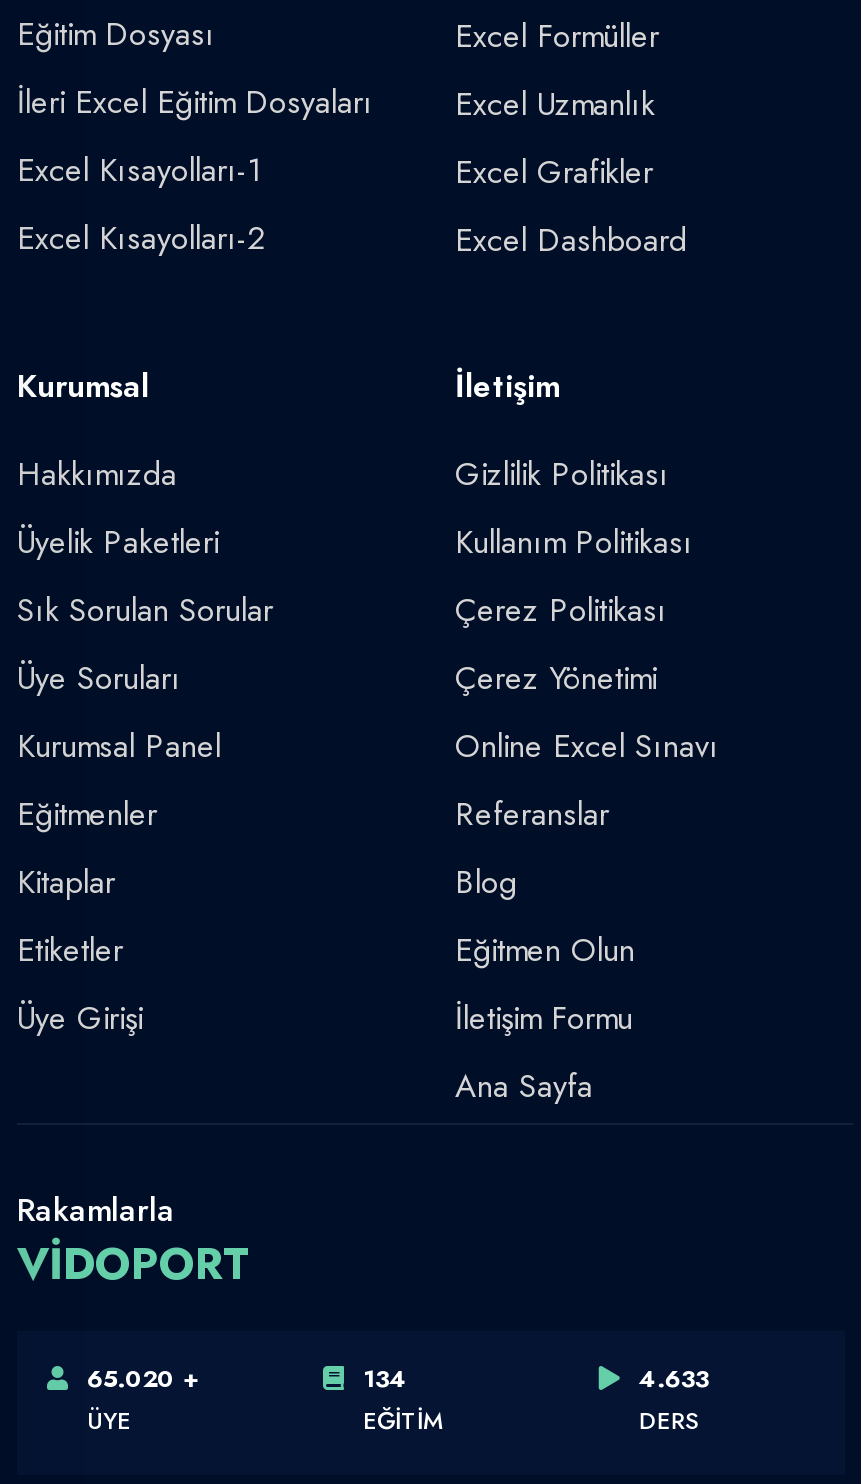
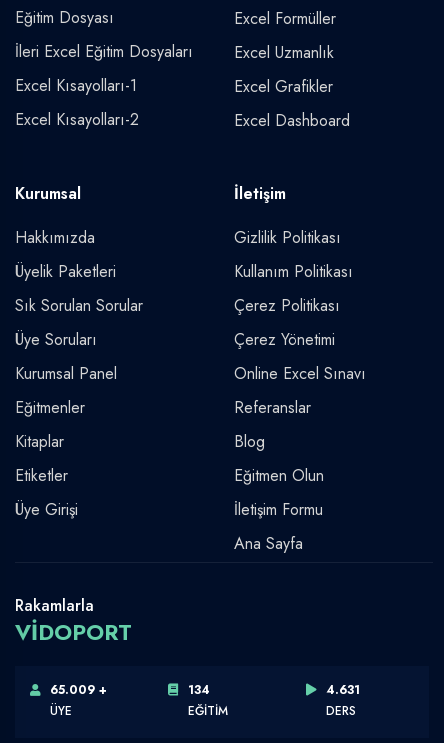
- 65.020 +
+ 65.009 +

- 4.633
+ 4.631
